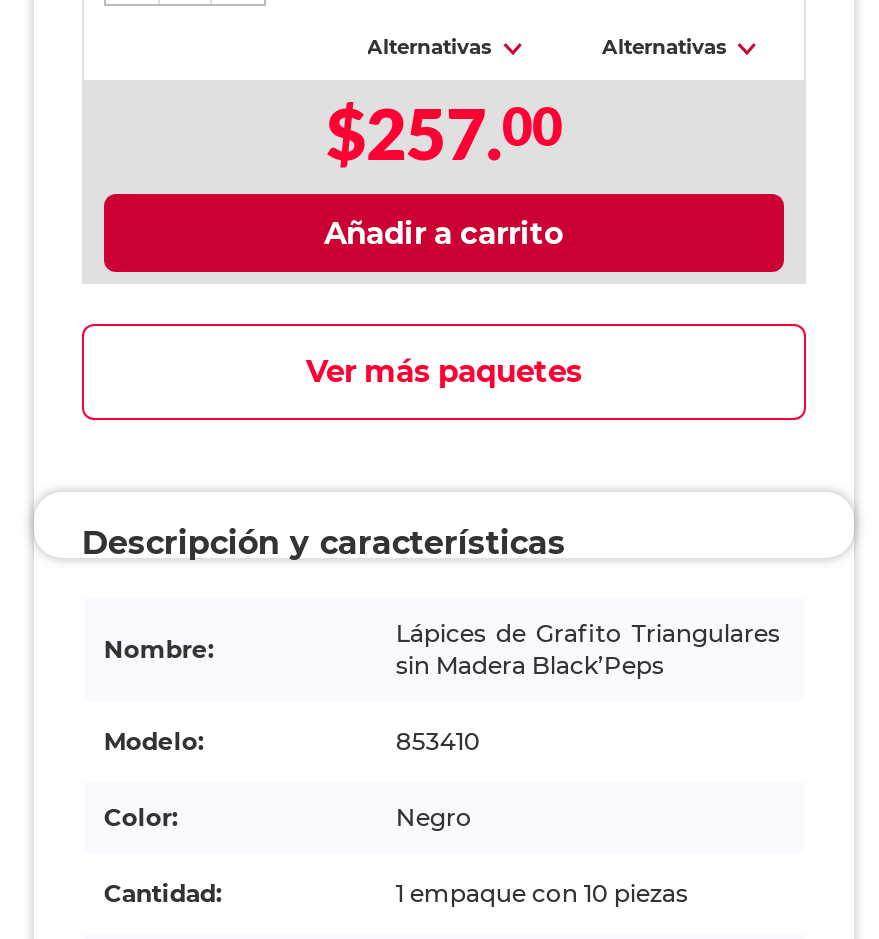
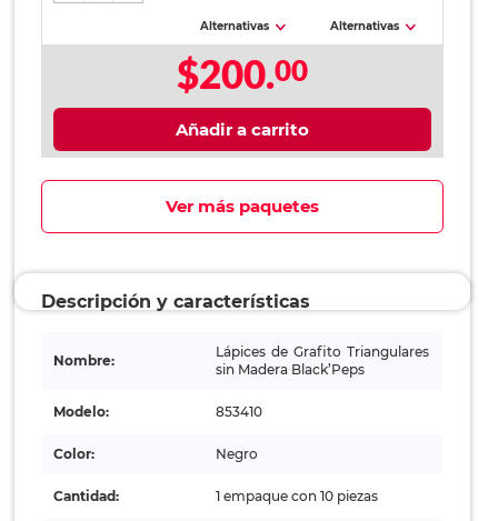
- $257.00
+ $200.00
